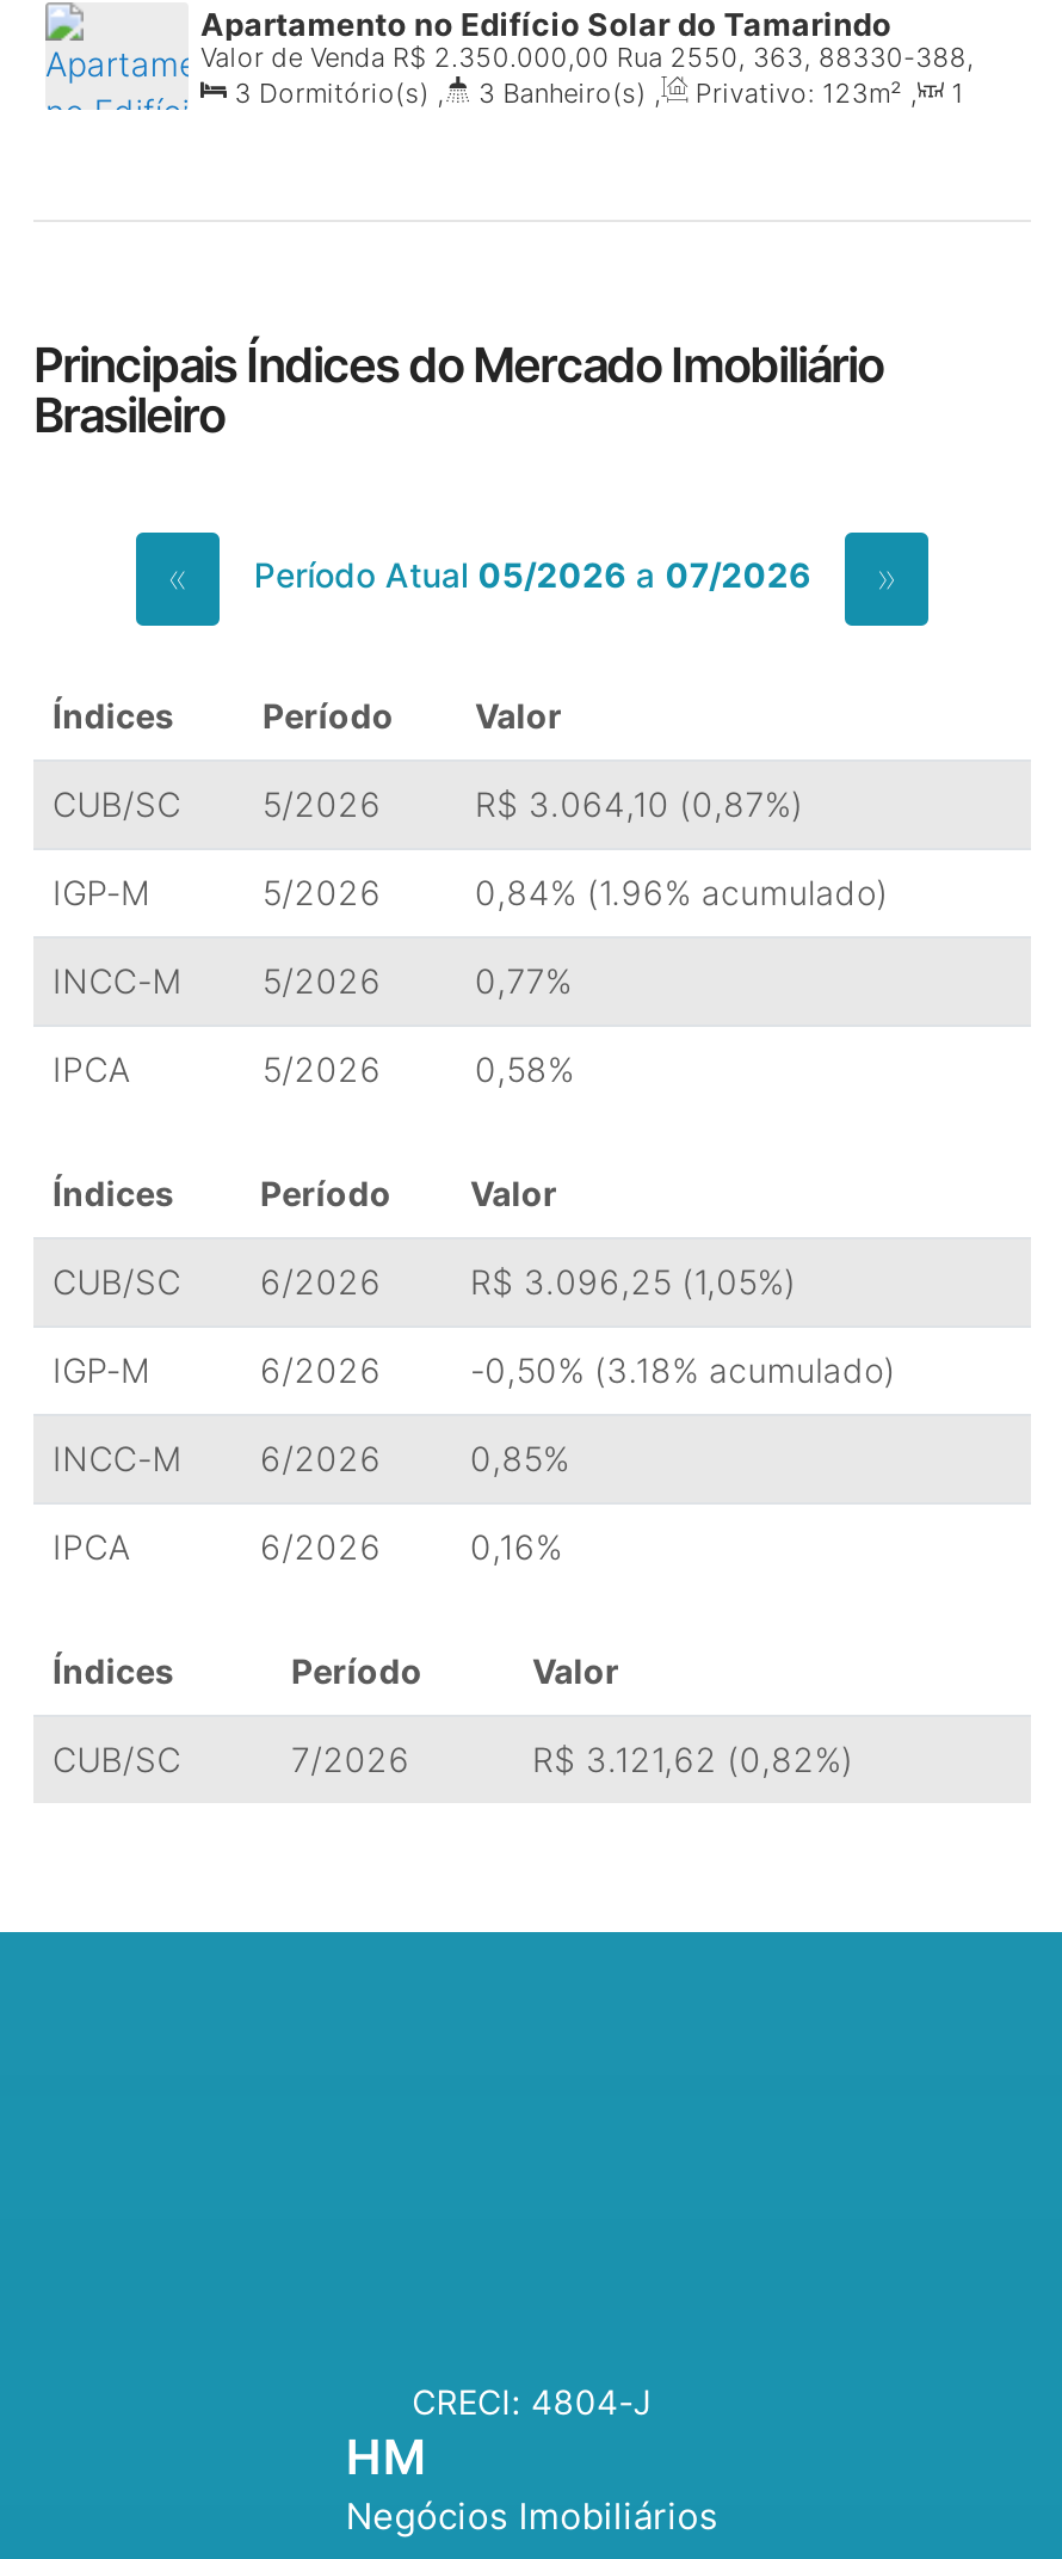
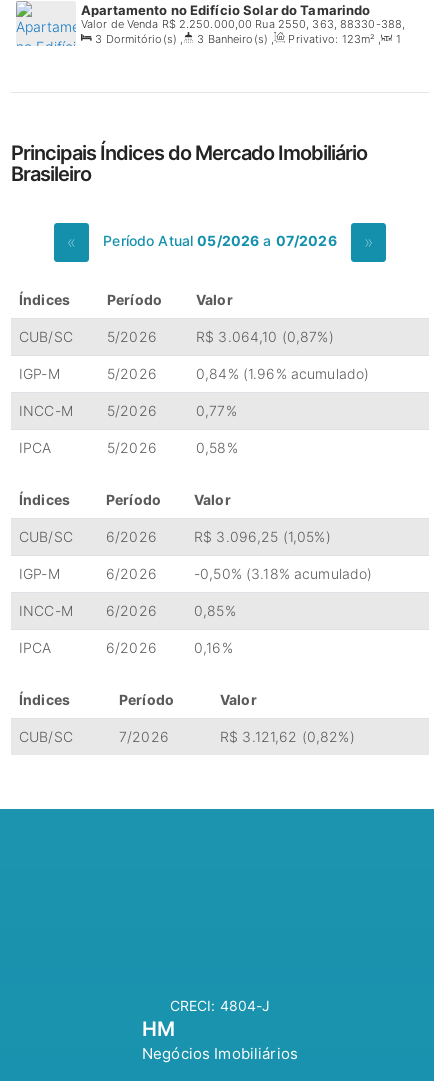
- Valor de Venda R$2.350.000,00 Rua 2550, 363, 88330-388,
+ Valor de Venda R$2.250.000,00 Rua 2550, 363, 88330-388,
